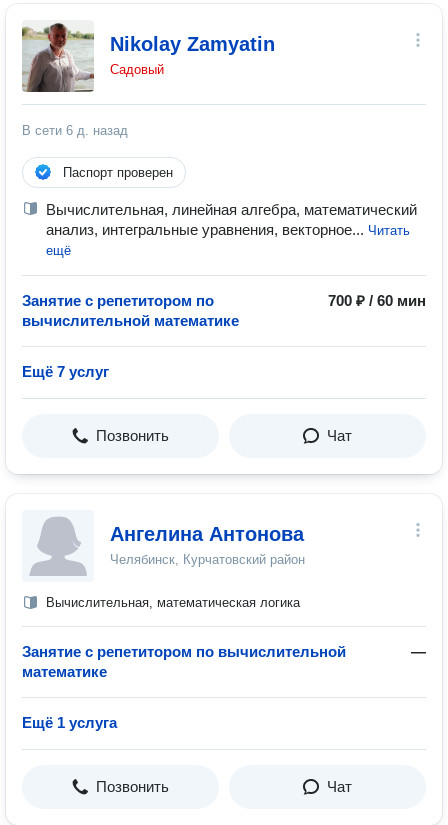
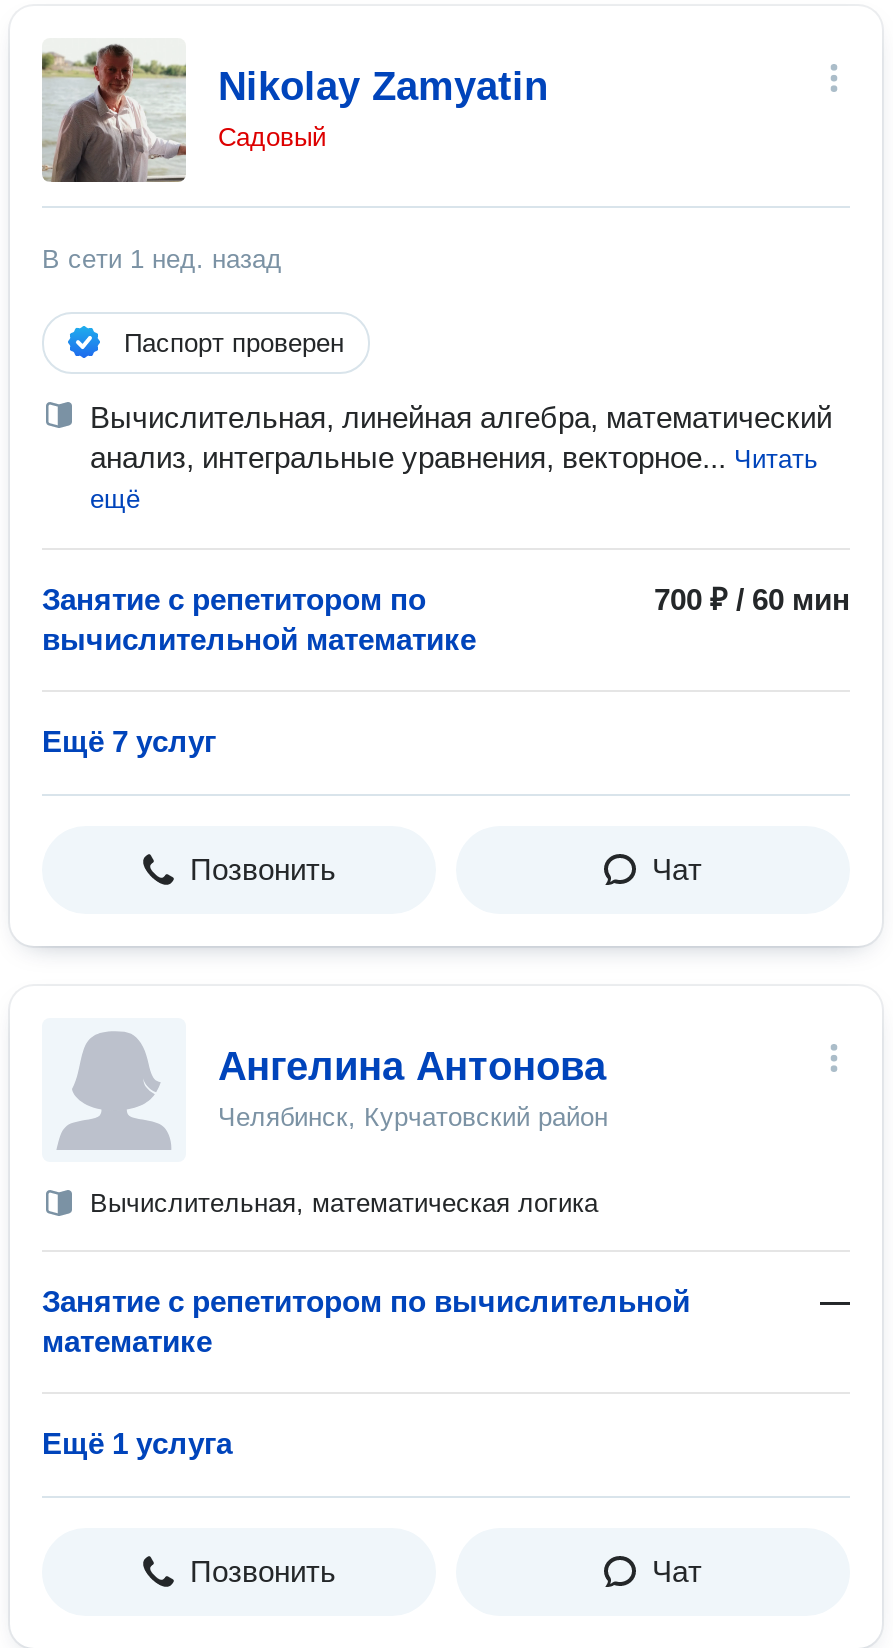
- В сети 6 д. назад
+ В сети 1 нед. назад
